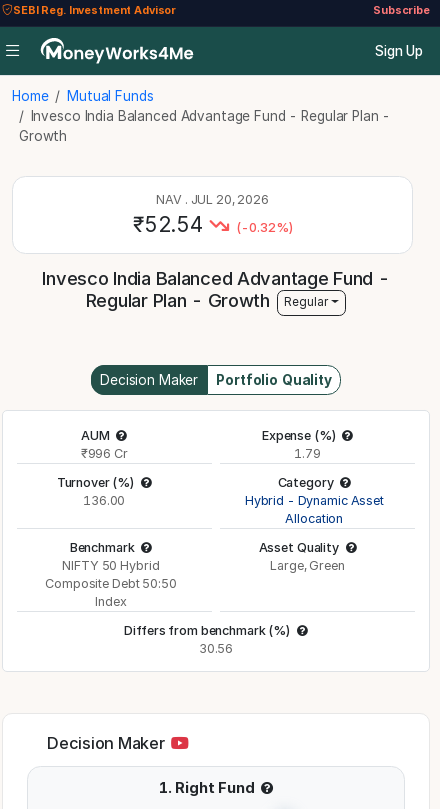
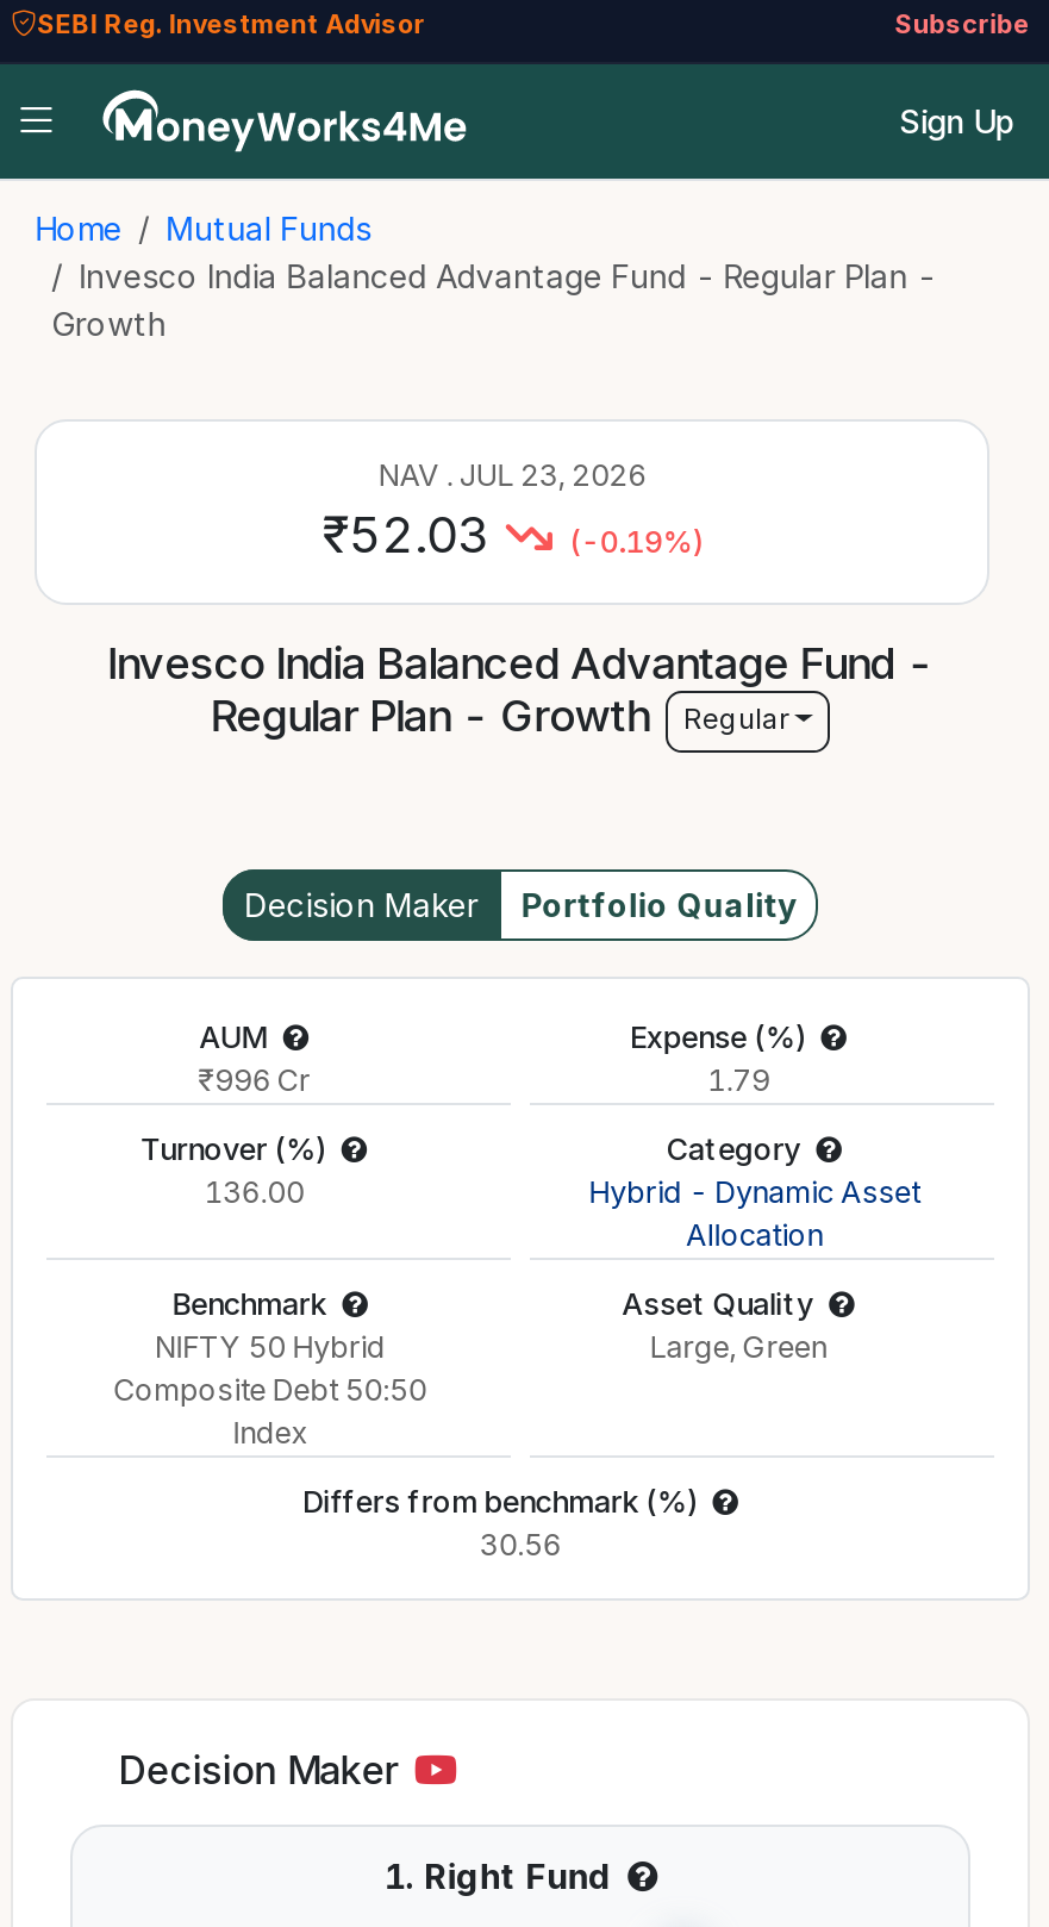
- NAV. JUL 20, 2026
+ NAV. JUL 23, 2026

- ₹52.54
+ ₹52.03

- (-0.32%)
+ (-0.19%)
